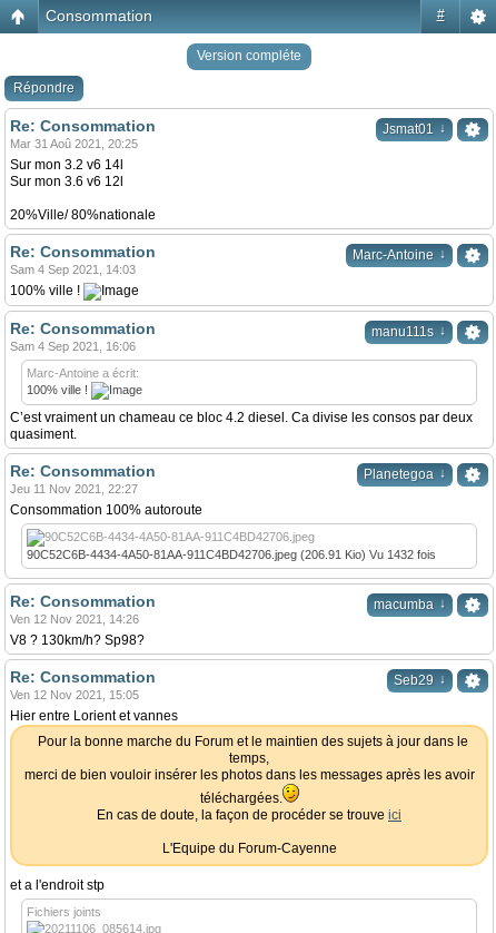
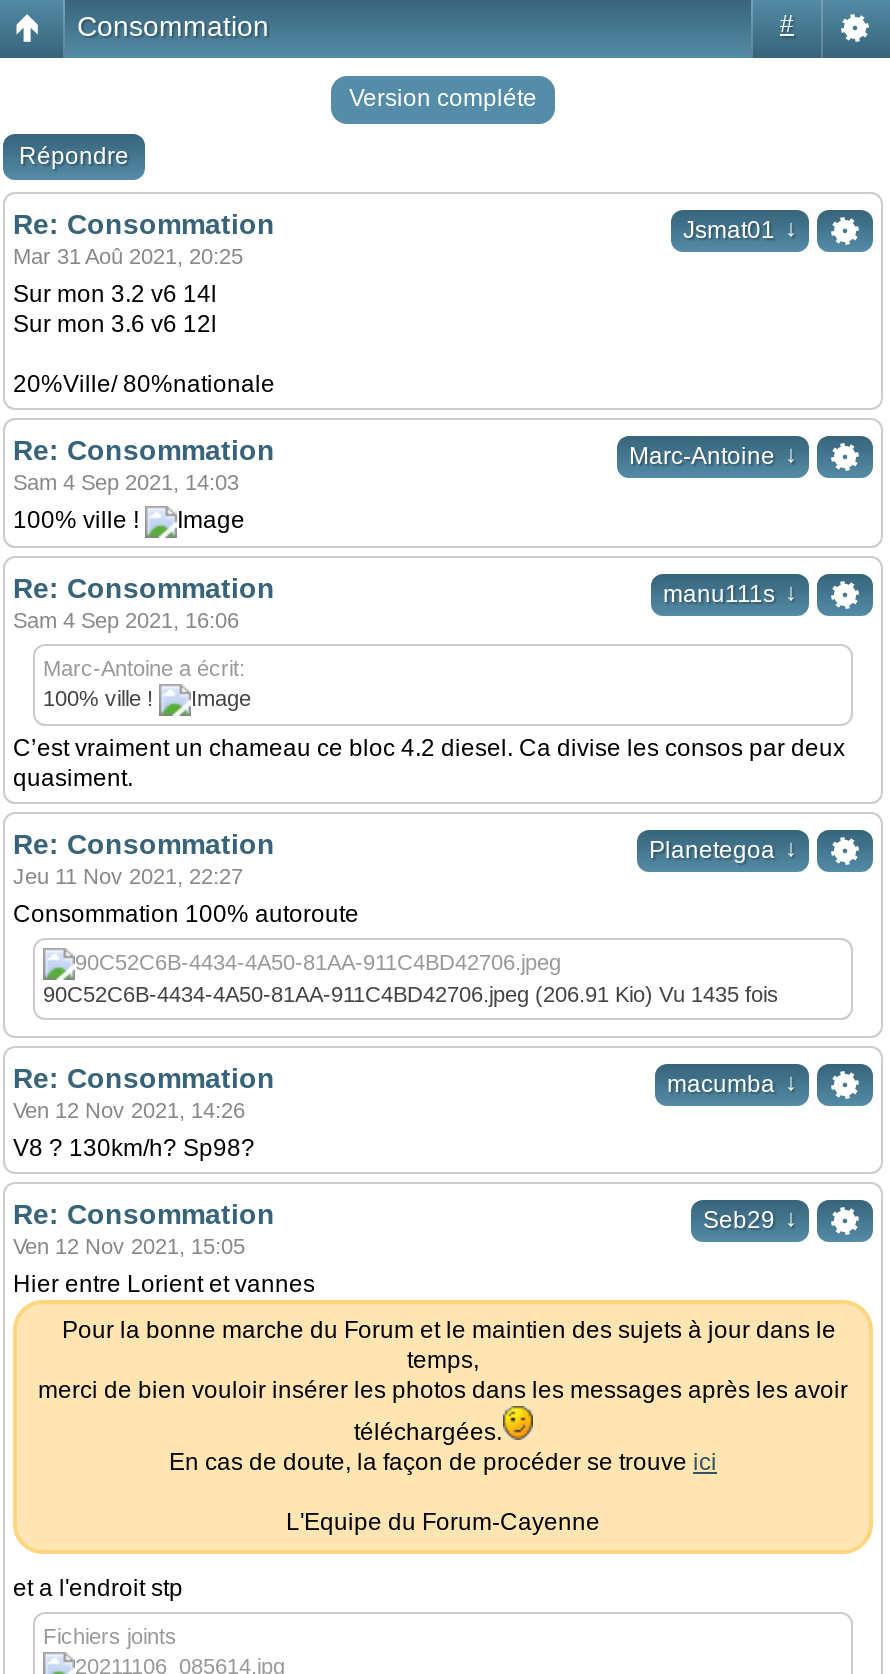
- 90C52C6B-4434-4A50-81AA-911C4BD42706.jpeg (206.91 Kio) Vu 1432 fois
+ 90C52C6B-4434-4A50-81AA-911C4BD42706.jpeg (206.91 Kio) Vu 1435 fois
